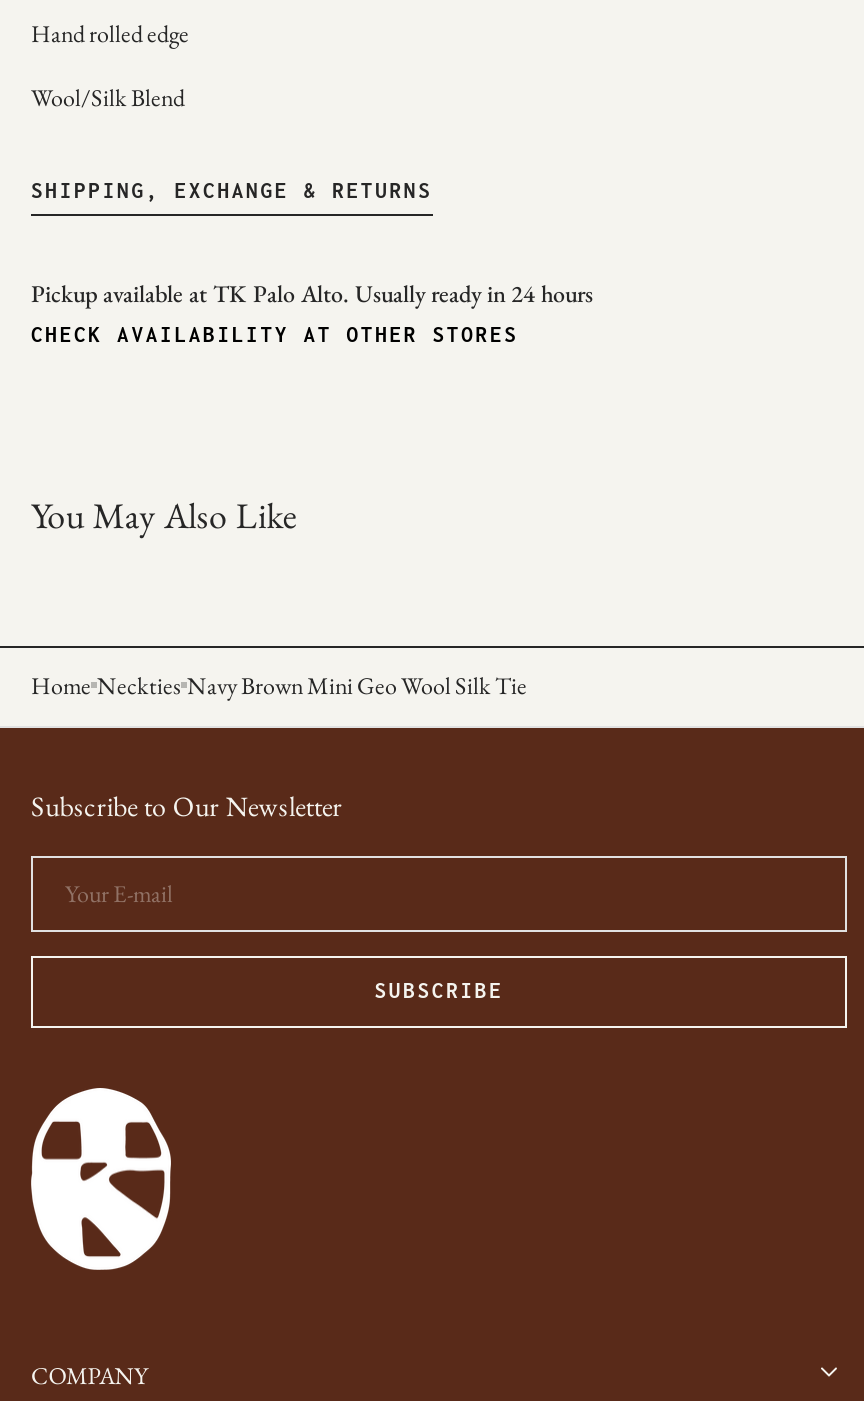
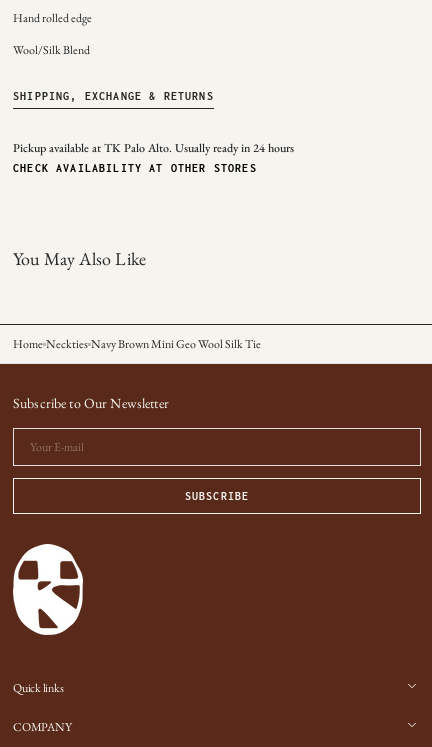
+ Quick links
